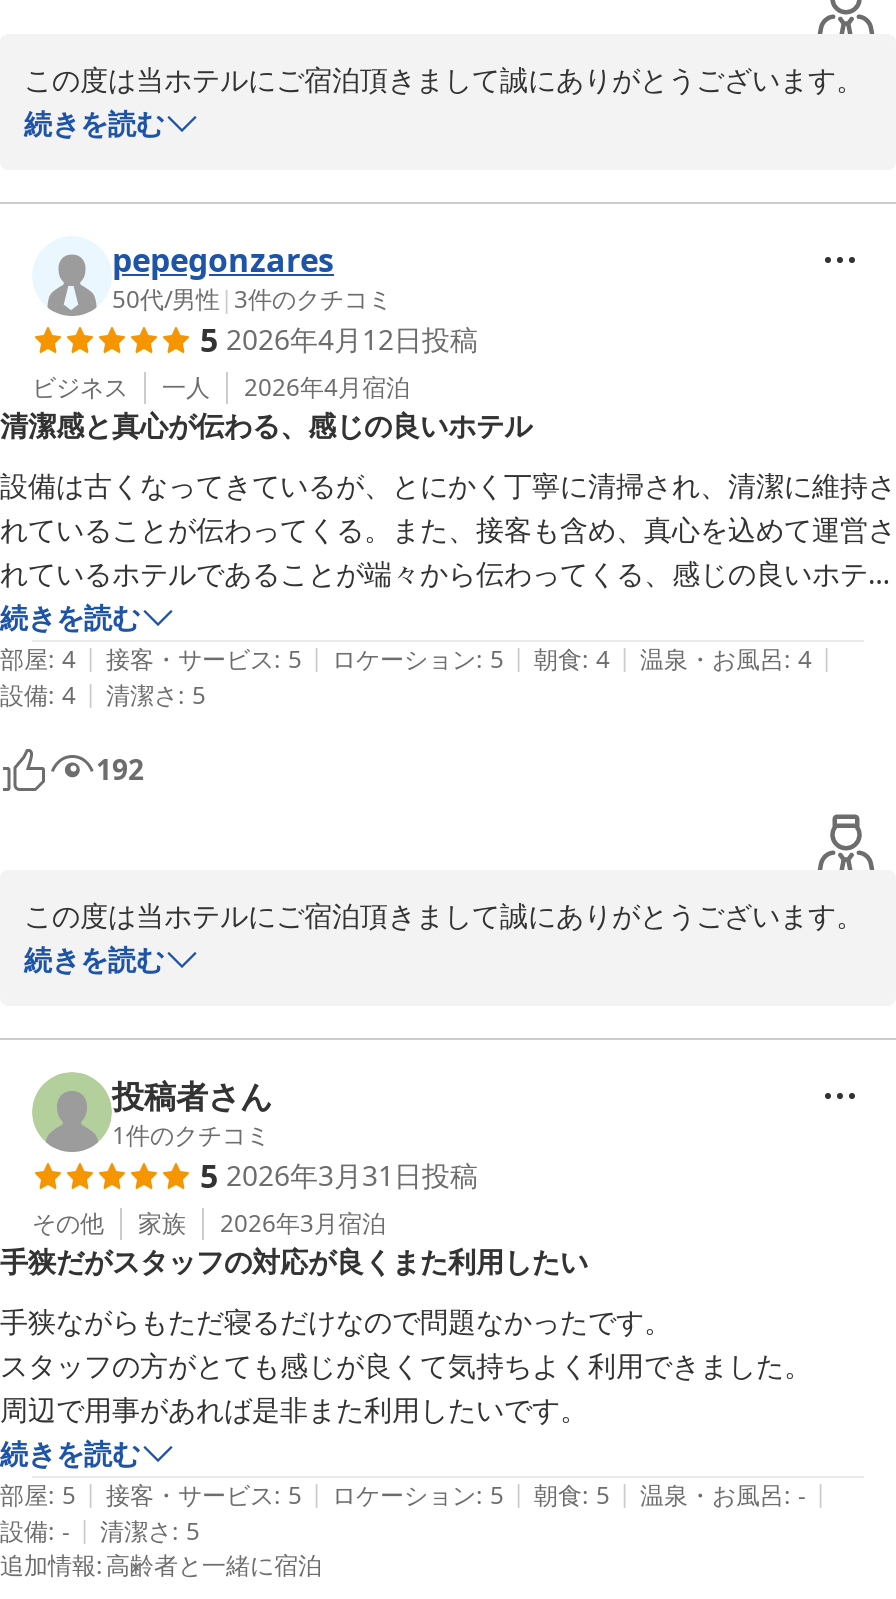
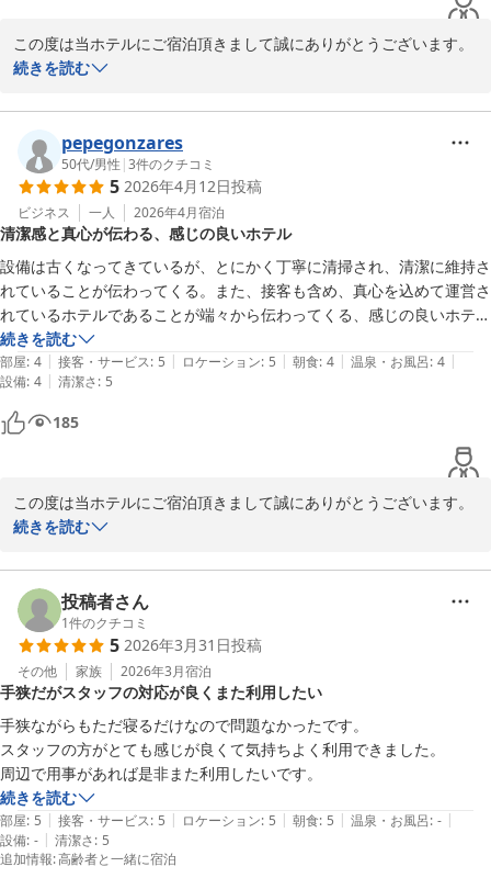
- 192
+ 185
